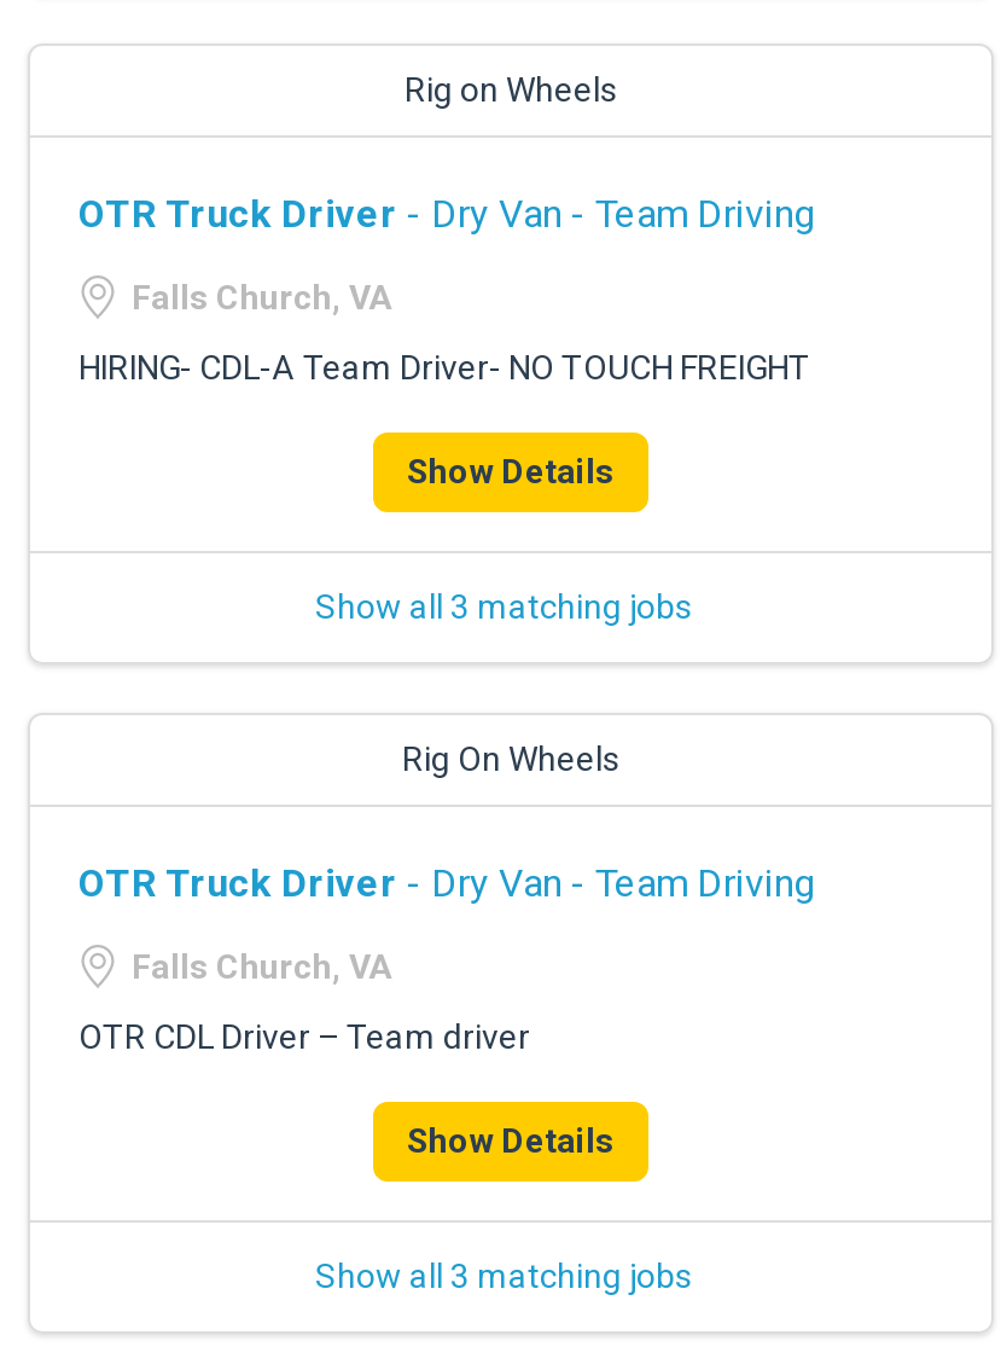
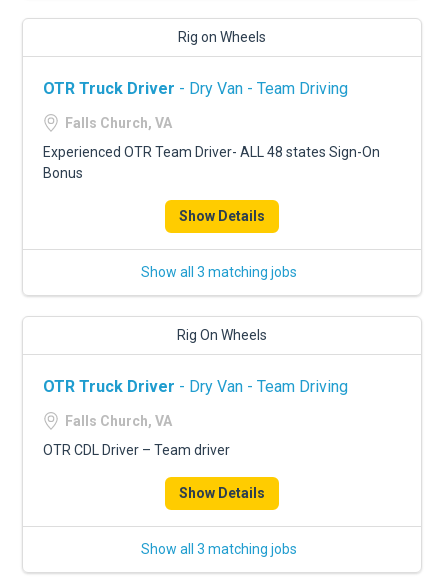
- HIRING- CDL-A Team Driver- NO TOUCH FREIGHT
+ Experienced OTR Team Driver- ALL 48 states Sign-On
+ Bonus
